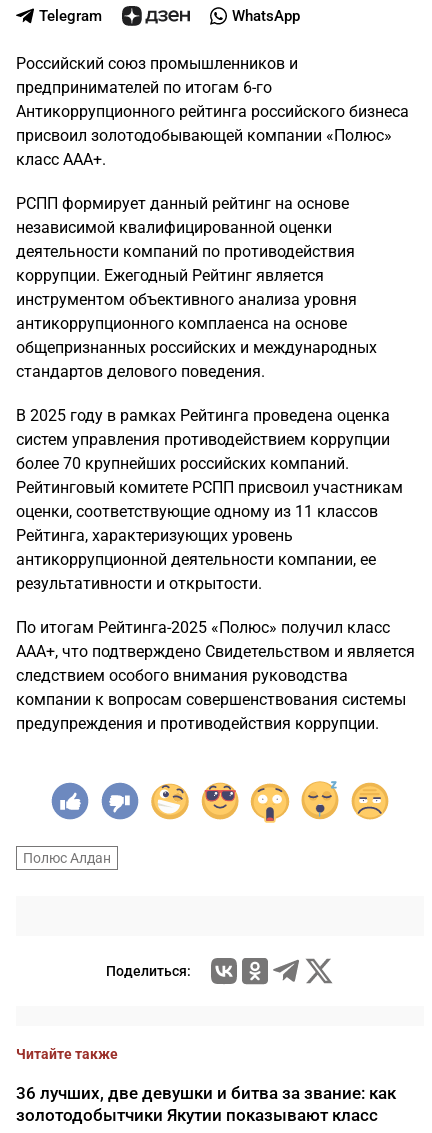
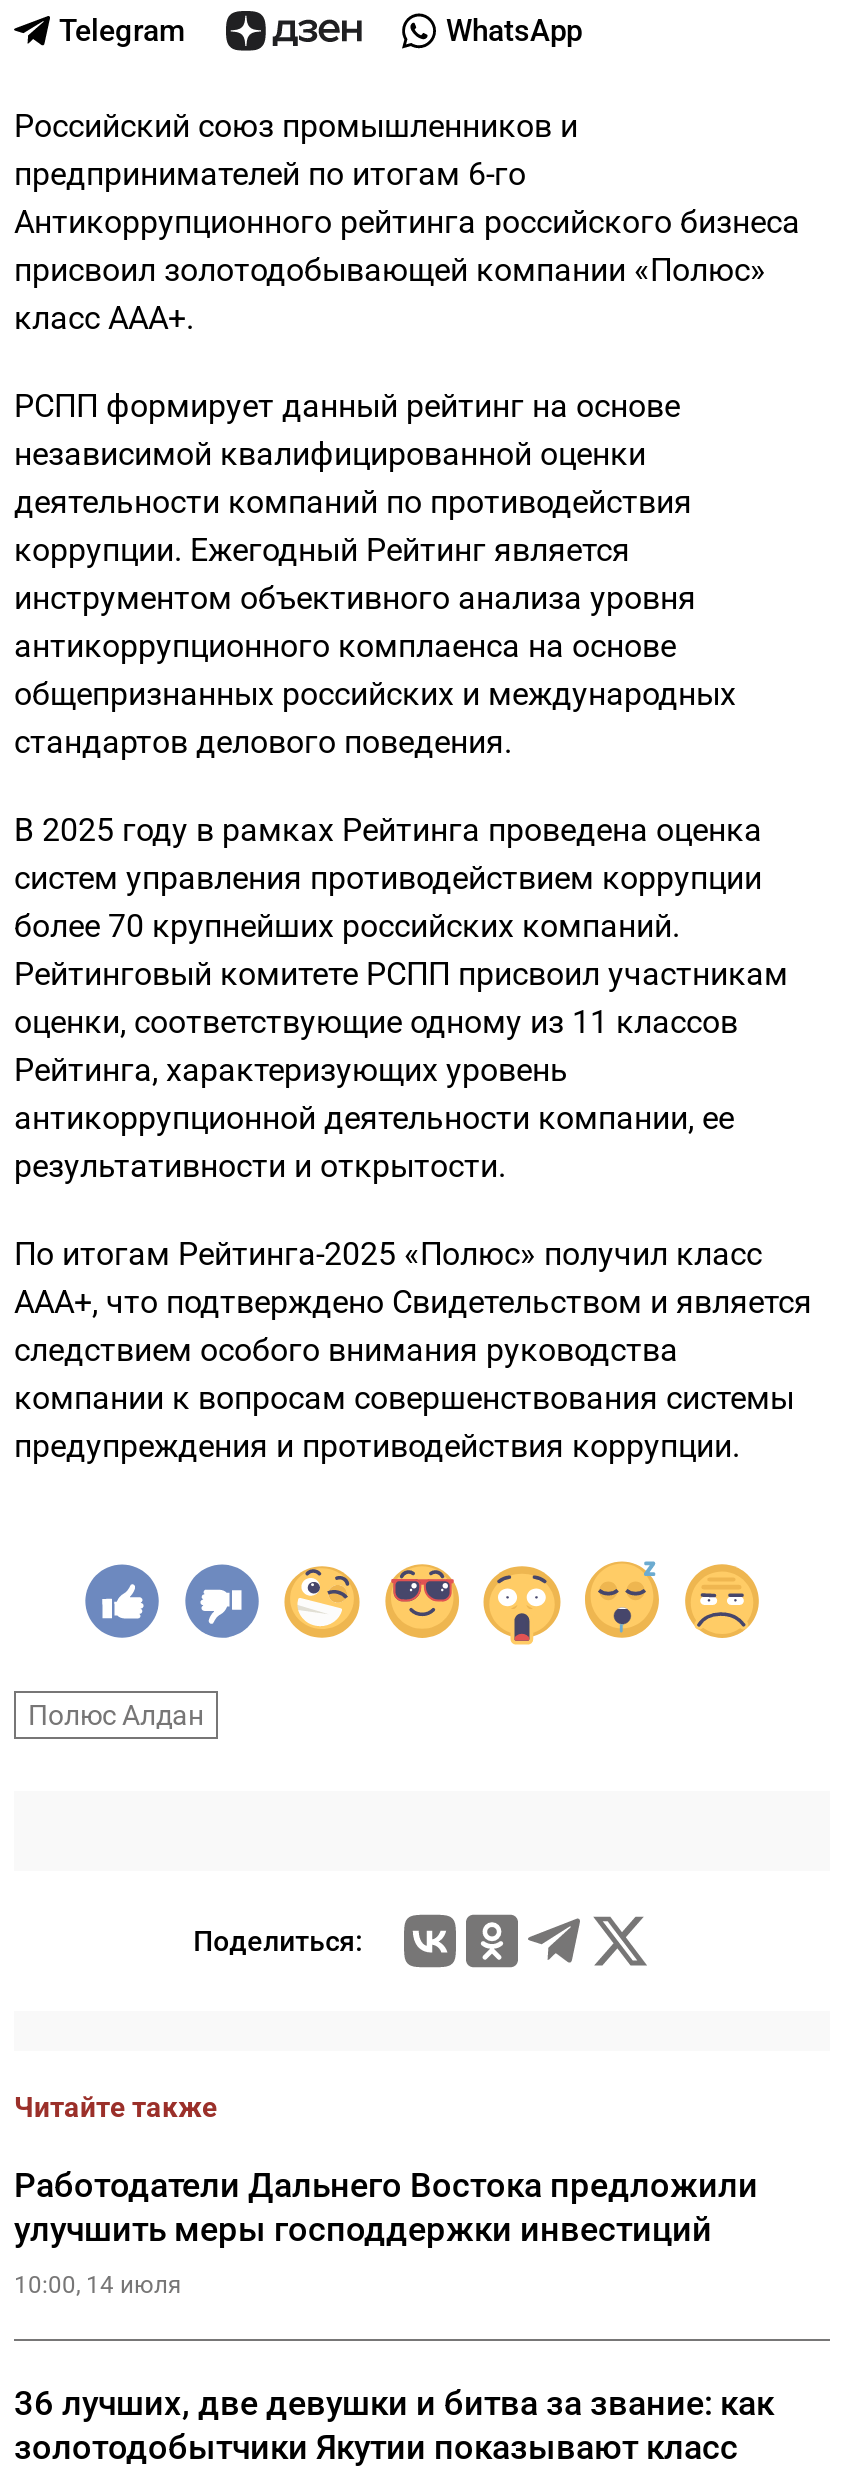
+ Работодатели Дальнего Востока предложили
+ улучшить меры господдержки инвестиций
+ 10:00, 14 июля
